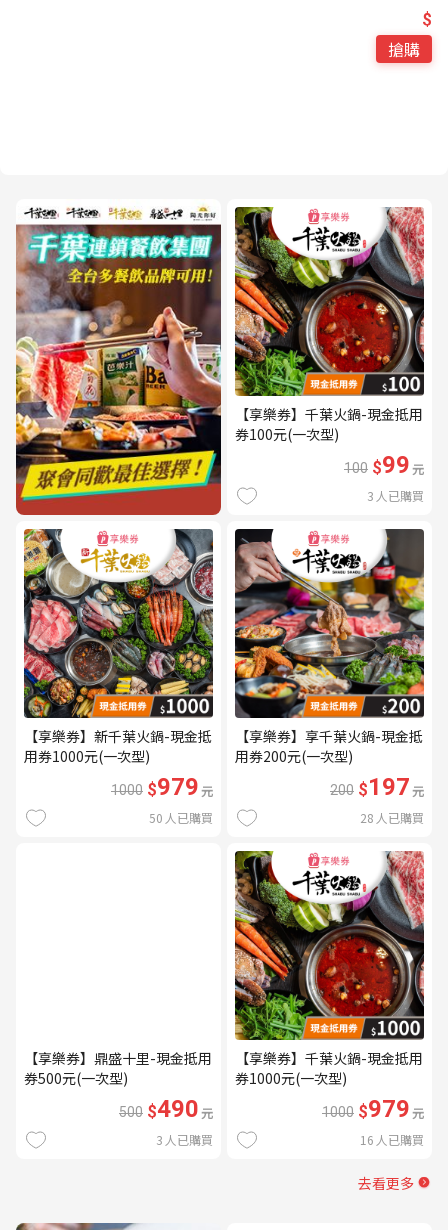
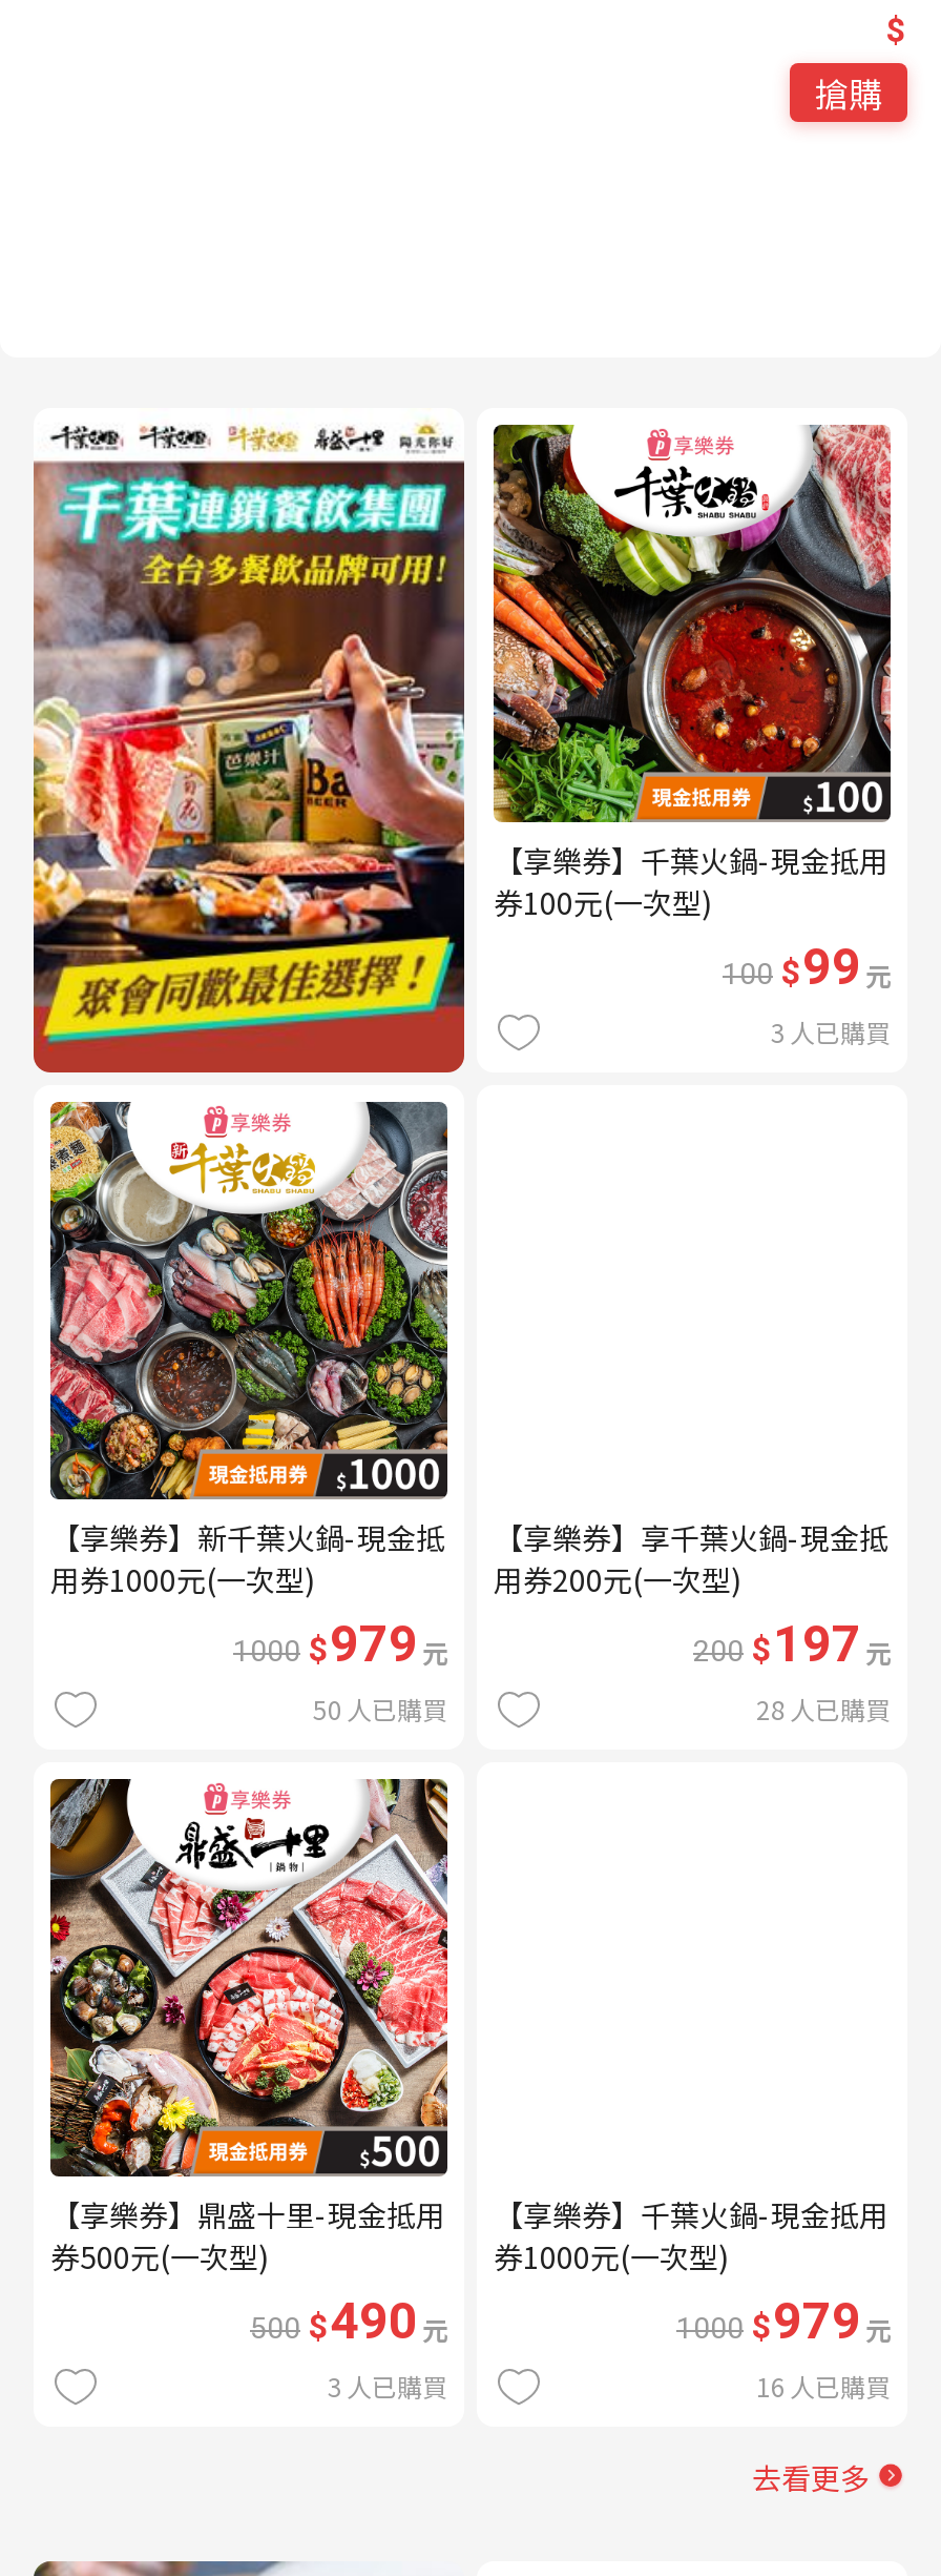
- [image]

+ [image]

- [image]
